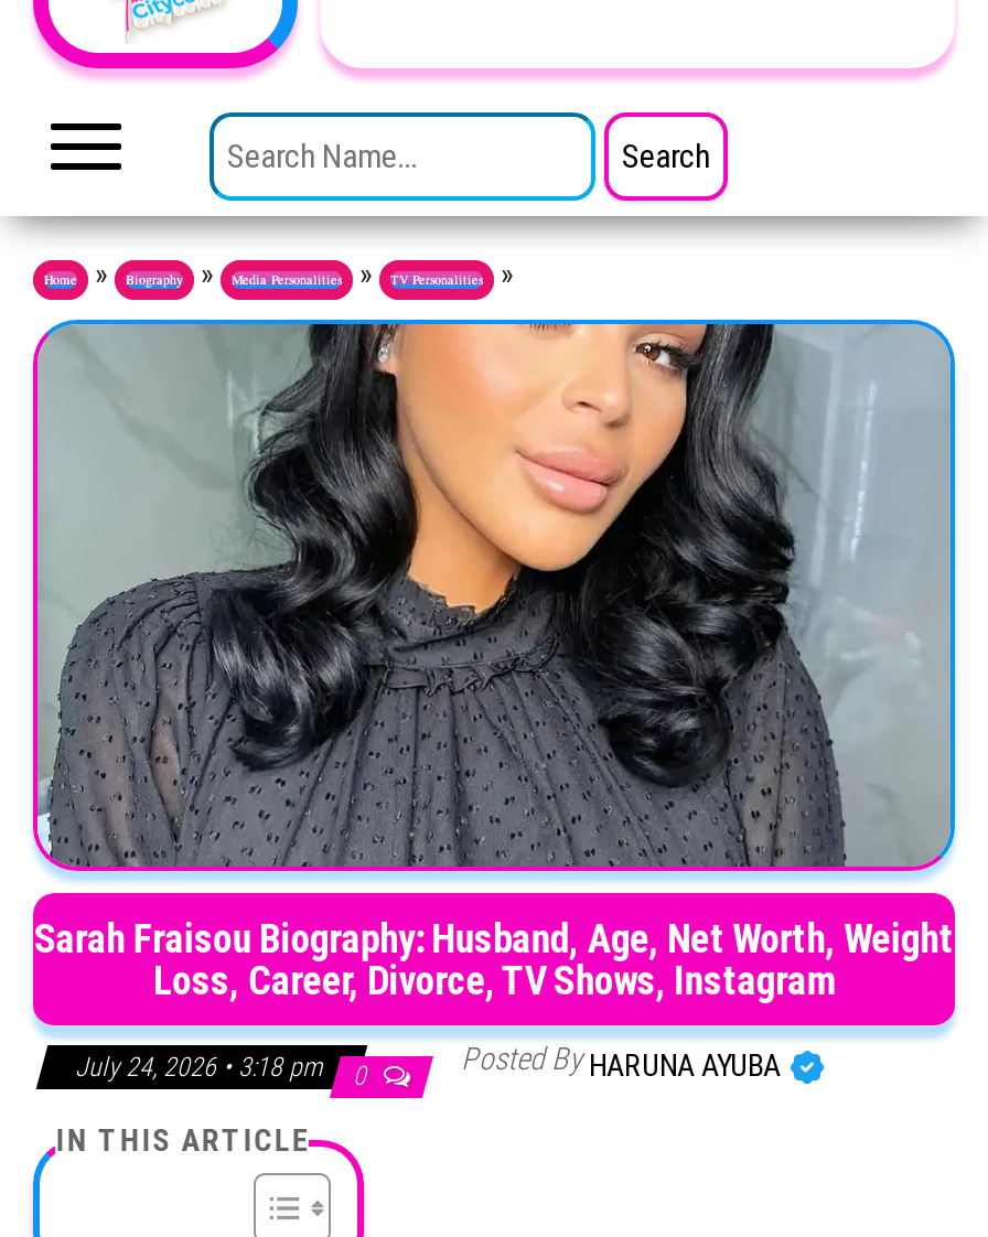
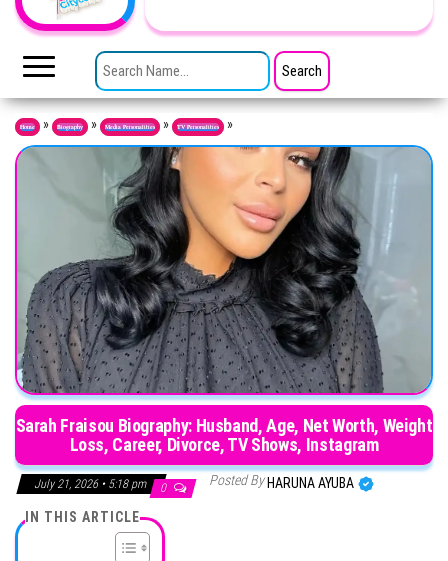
- July 24, 2026 • 3:18 pm 0
+ July 21, 2026 • 5:18 pm 0
